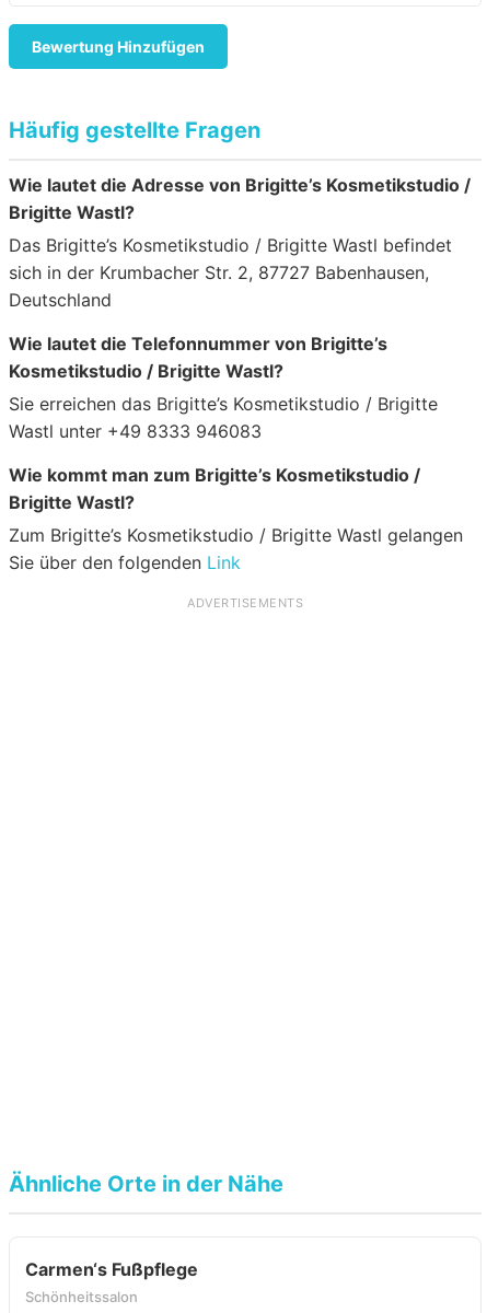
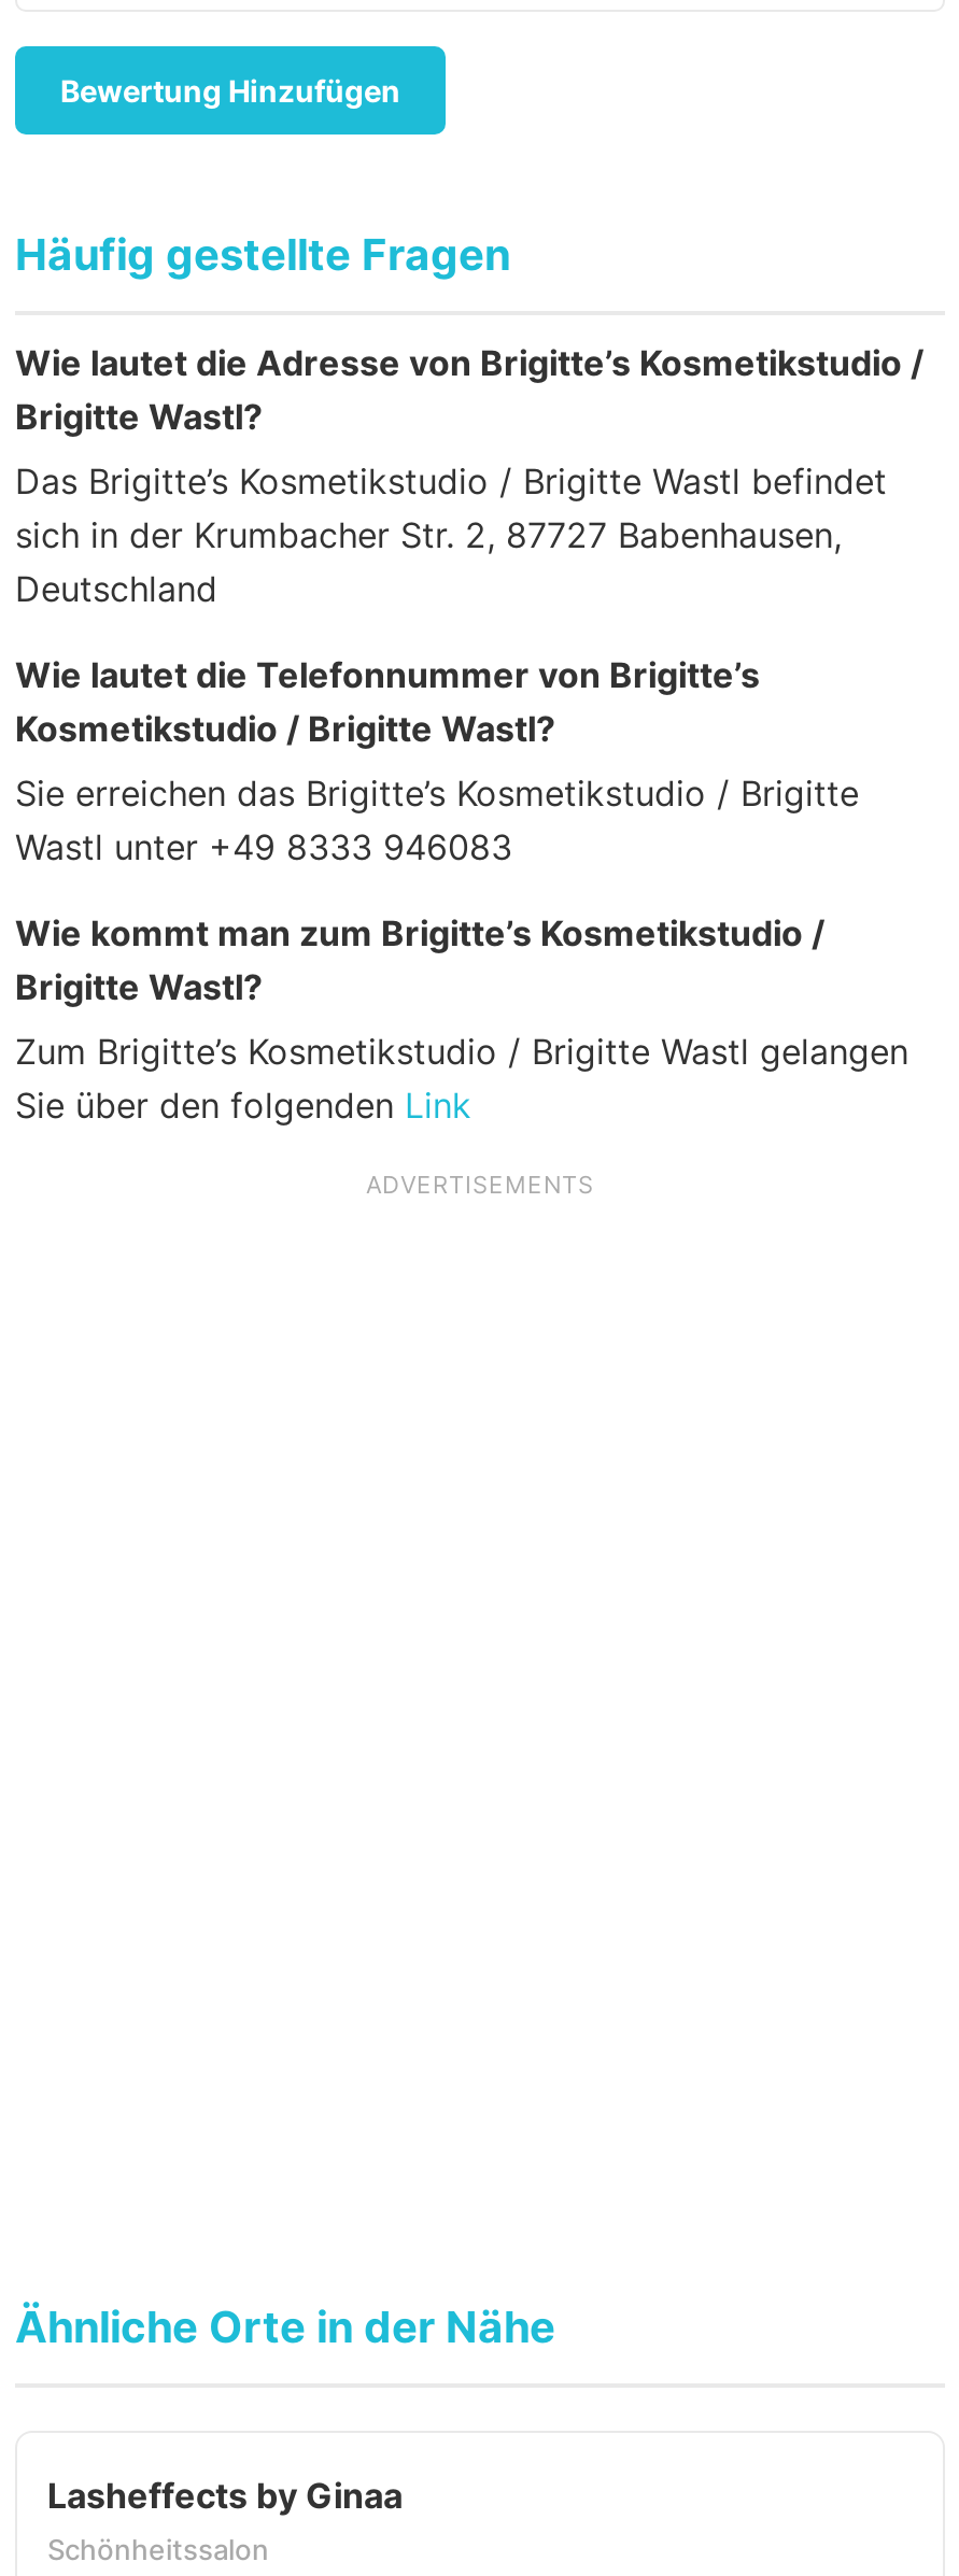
- Carmen‘s Fußpflege
+ Lasheffects by Ginaa
